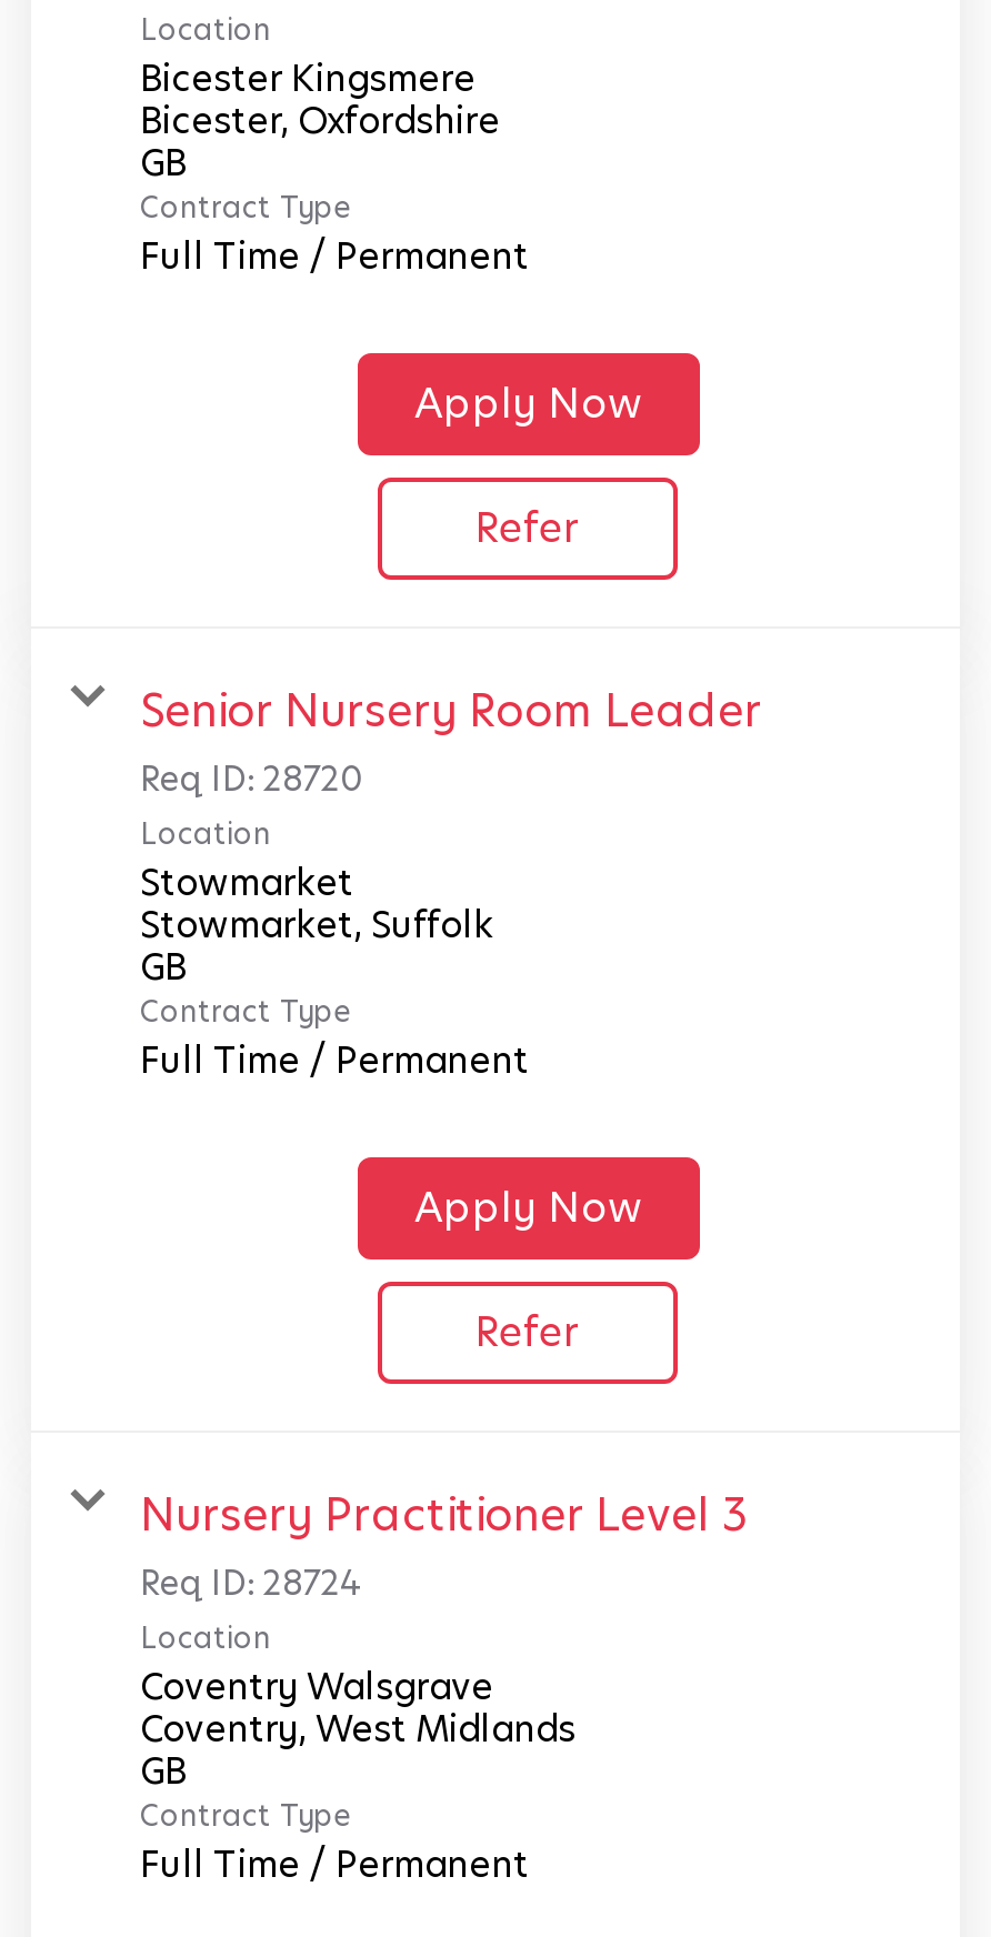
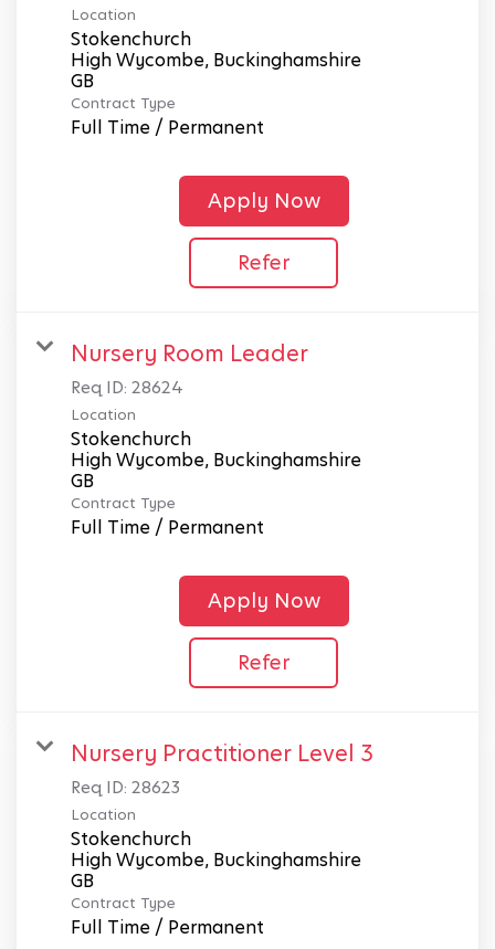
- Bicester Kingsmere
- Bicester, Oxfordshire
+ Stokenchurch
+ High Wycombe, Buckinghamshire

- Senior Nursery Room Leader
- Req ID: 28720
+ Nursery Room Leader
+ Req ID: 28624

- Stowmarket
- Stowmarket, Suffolk
+ Stokenchurch
+ High Wycombe, Buckinghamshire

- Req ID: 28724
+ Req ID: 28623

- Coventry Walsgrave
- Coventry, West Midlands
+ Stokenchurch
+ High Wycombe, Buckinghamshire
